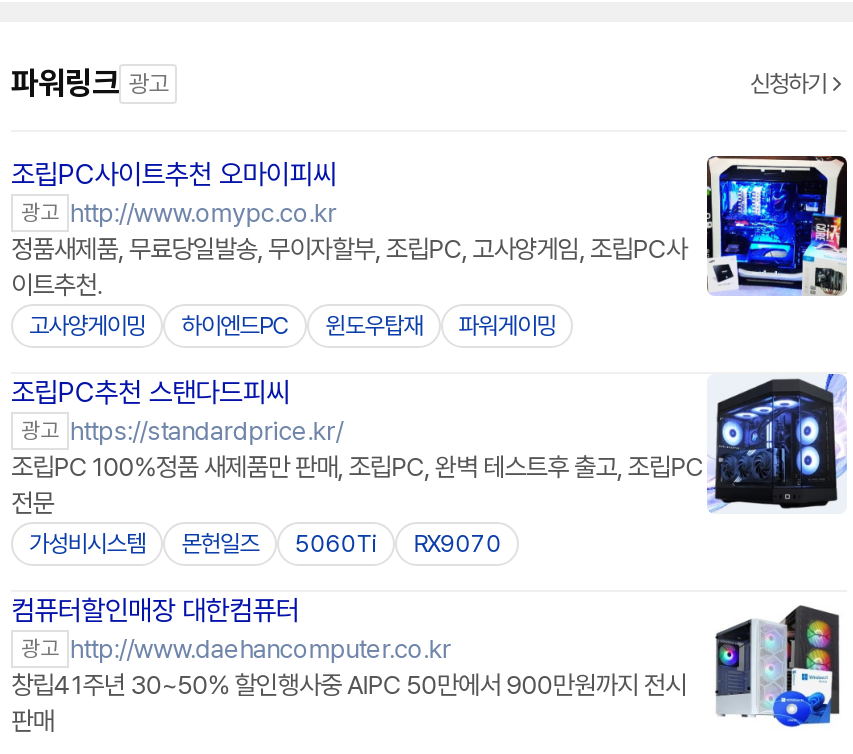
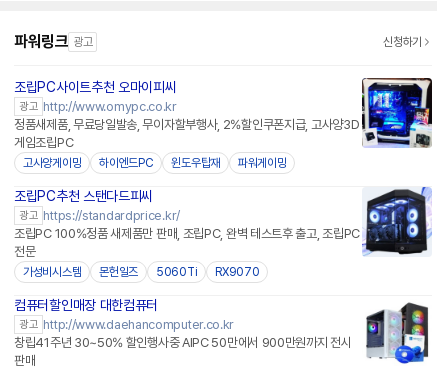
- 정품새제품, 무료당일발송, 무이자할부, 조립PC, 고사양게임, 조립PC사
- 이트추천.
+ 정품새제품, 무료당일발송, 무이자할부행사, 2%할인쿠폰지급, 고사양3D
+ 게임조립PC
